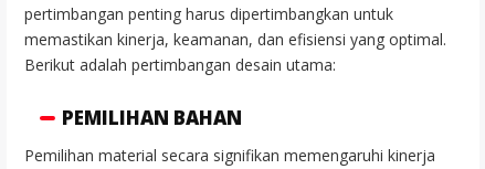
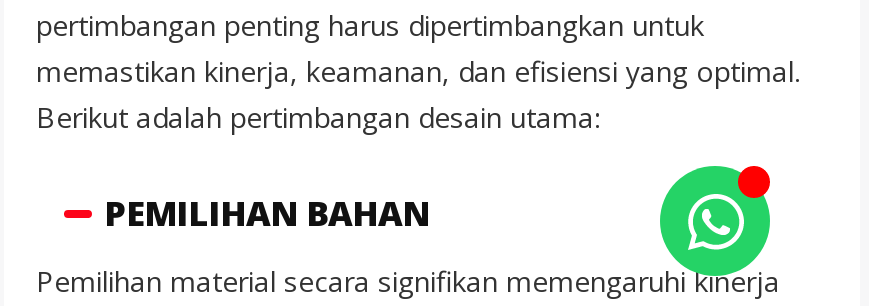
+ [image]
